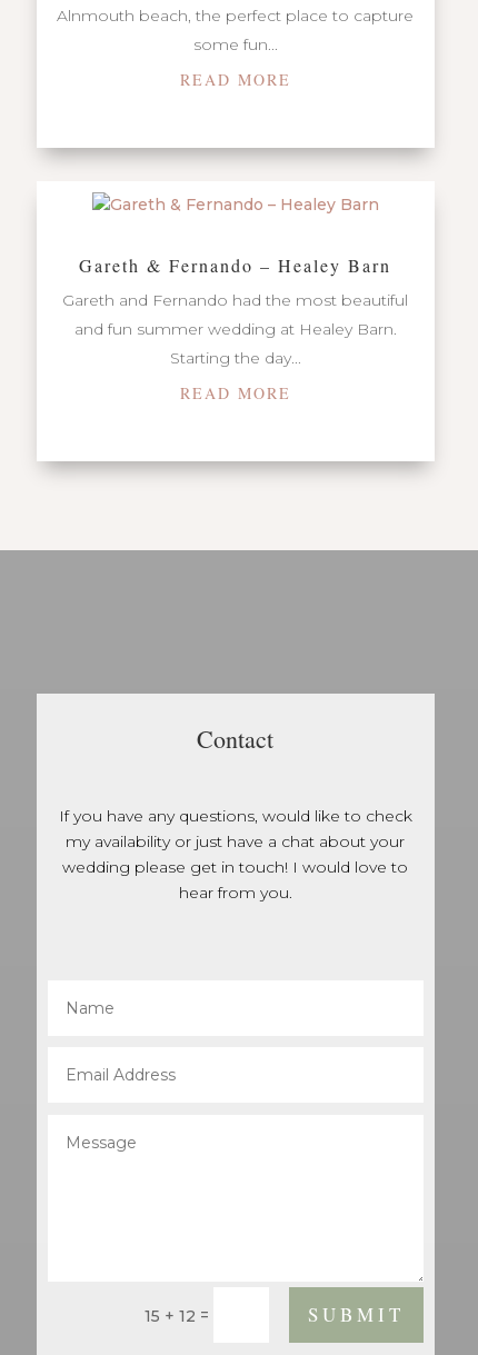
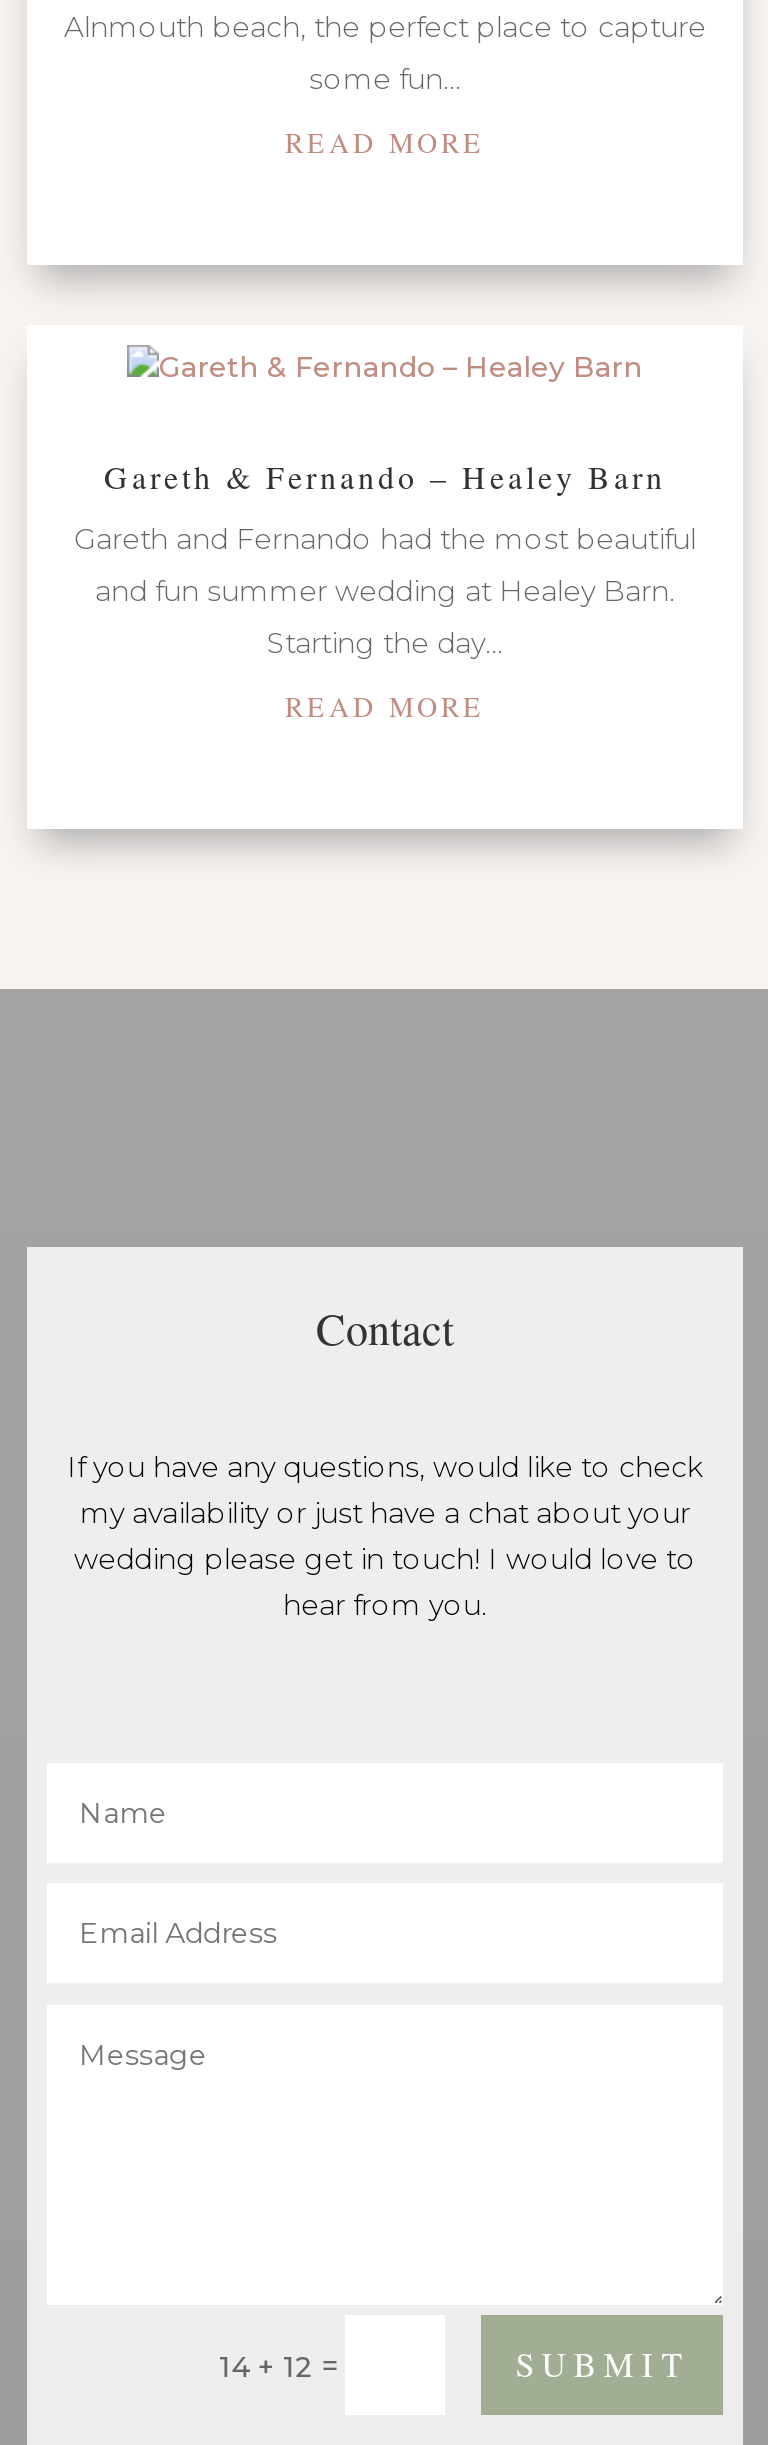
- 15 + 12 =
+ 14 + 12 =
